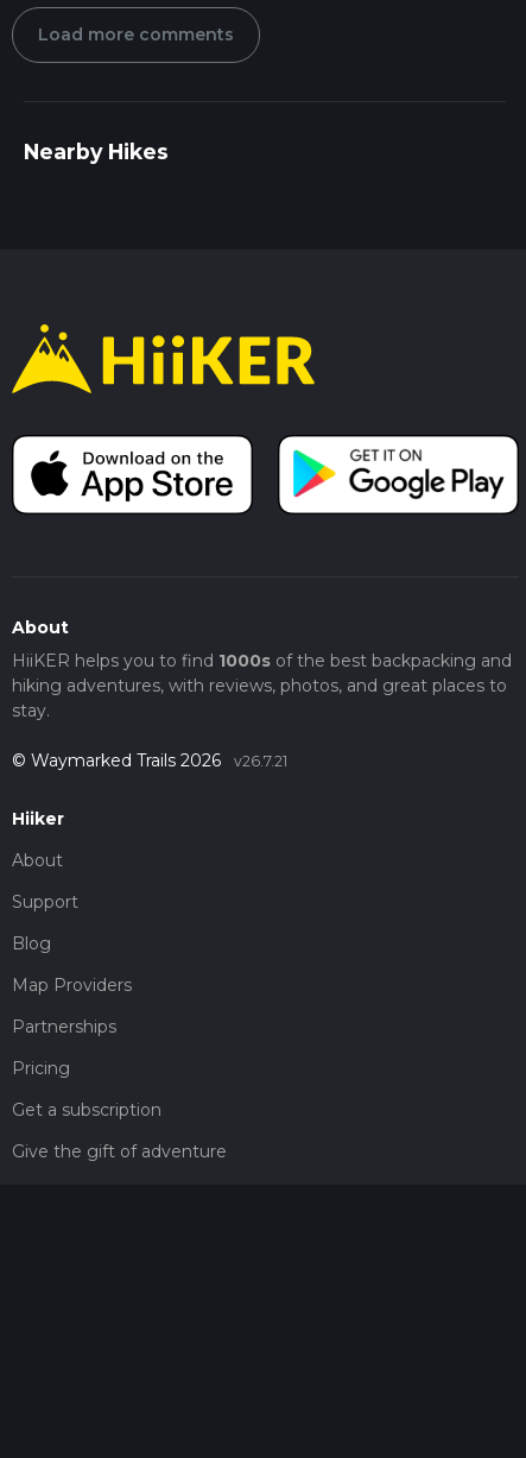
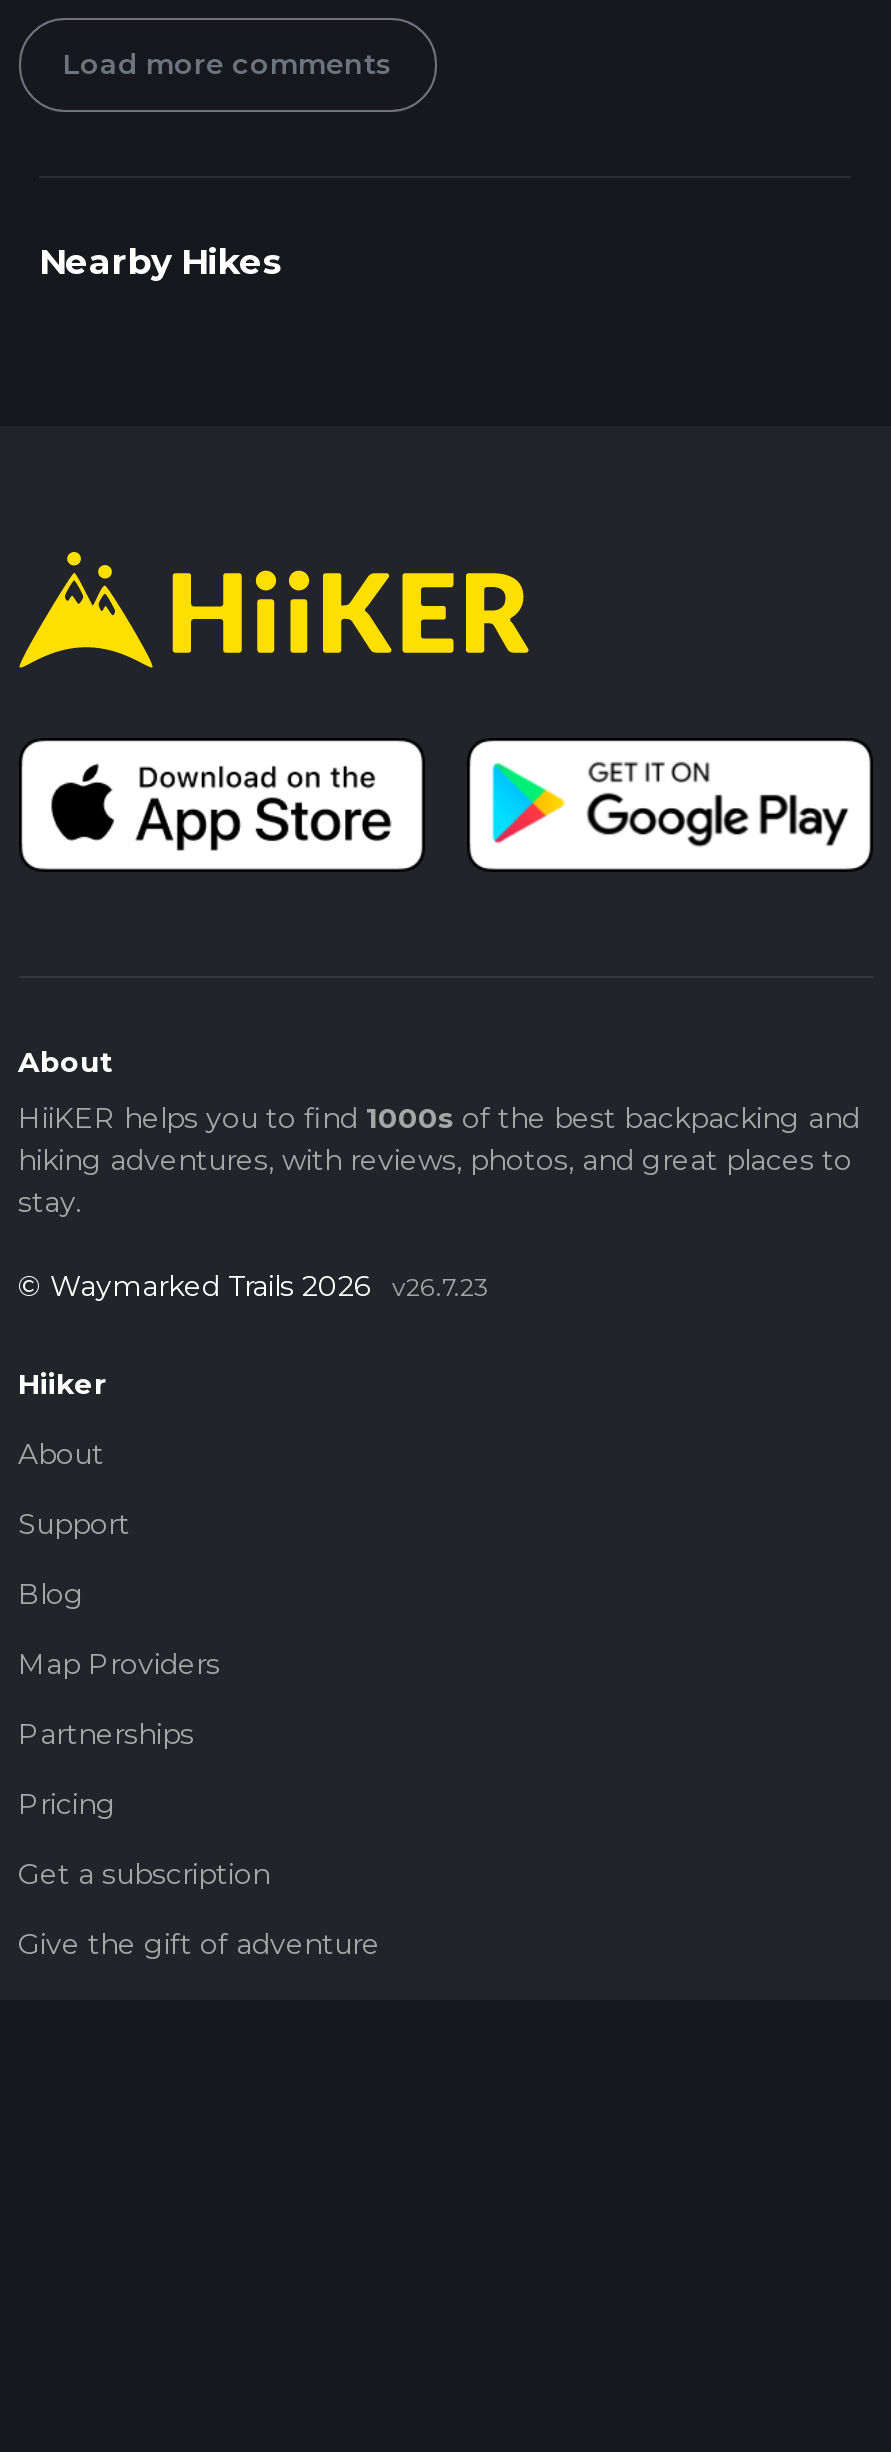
- © Waymarked Trails 2026 v26.7.21
+ © Waymarked Trails 2026 v26.7.23
